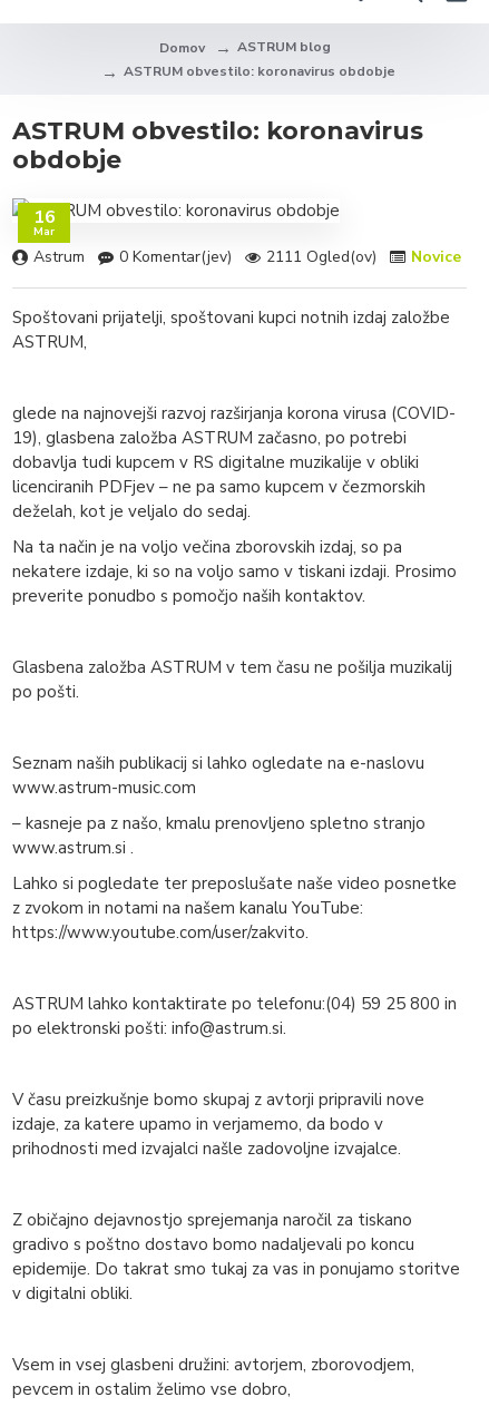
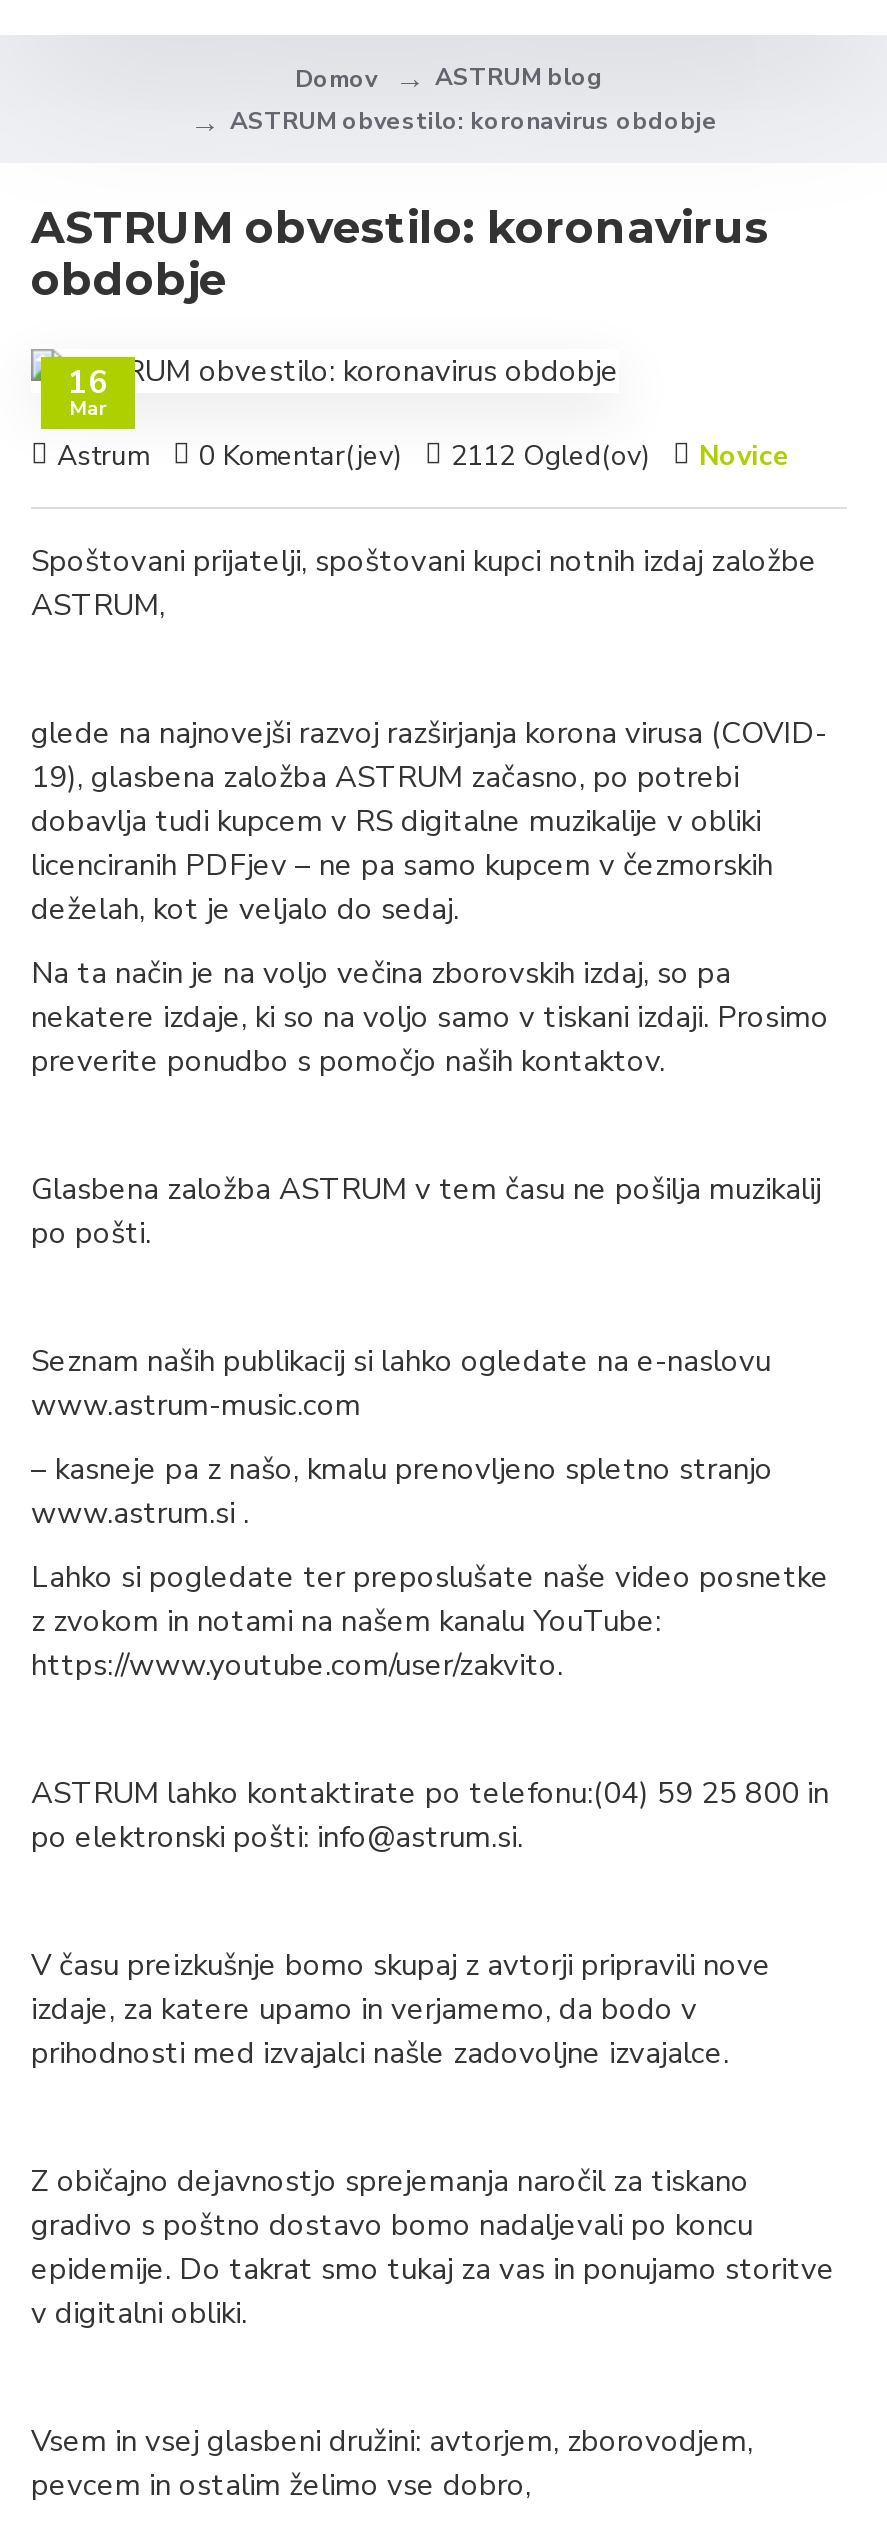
- Astrum 0 Komentar(jev) 2111 Ogled(ov) Novice
+ Astrum 0 Komentar(jev) 2112 Ogled(ov) Novice
